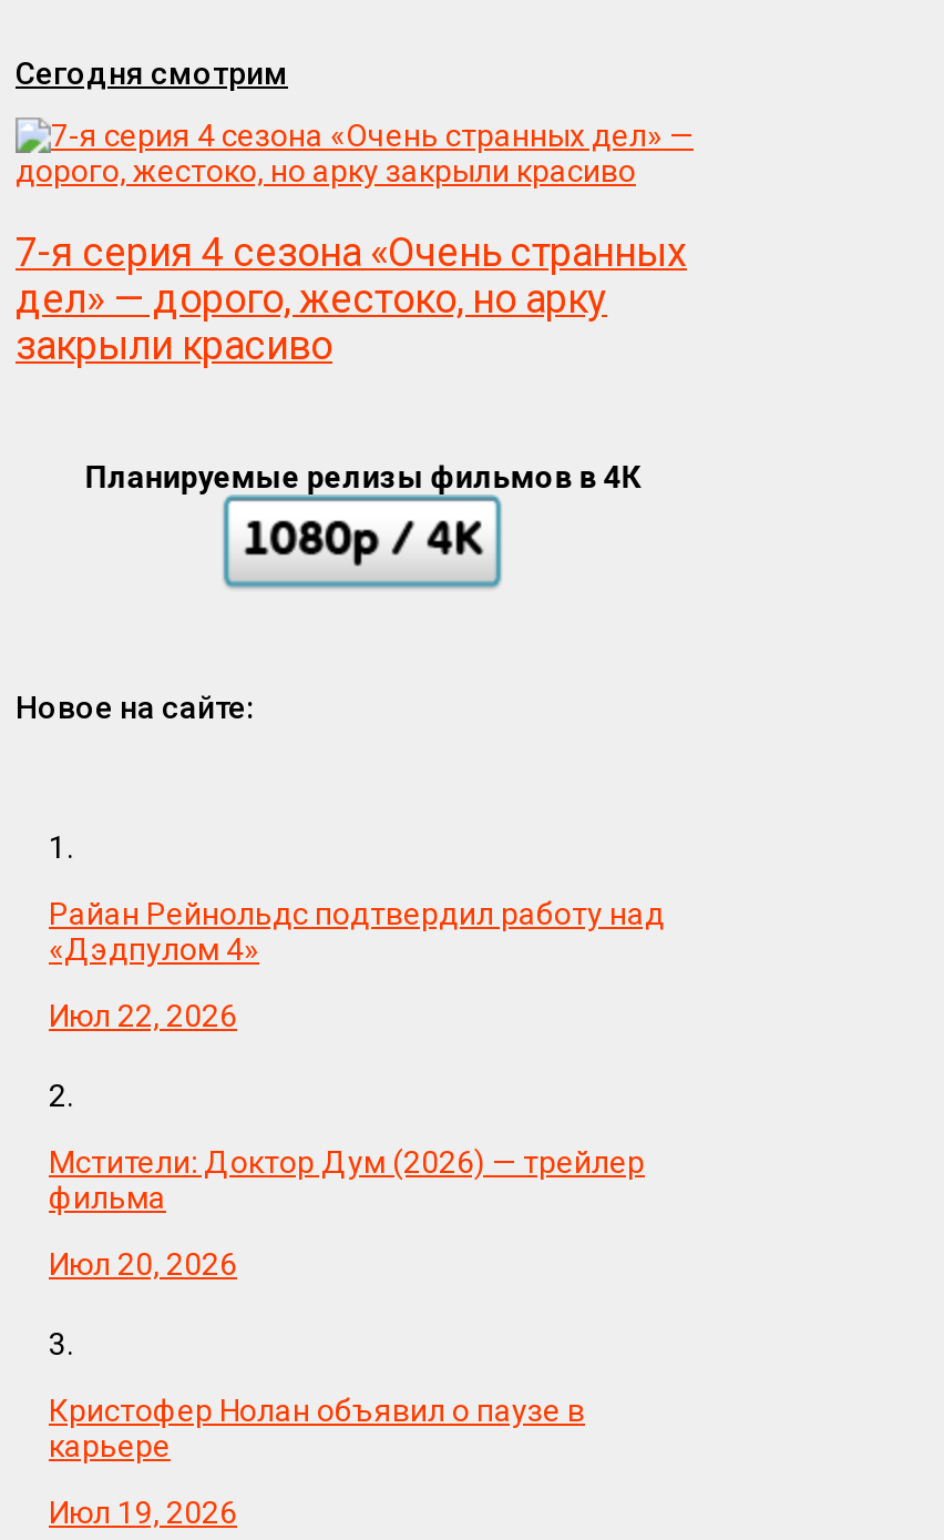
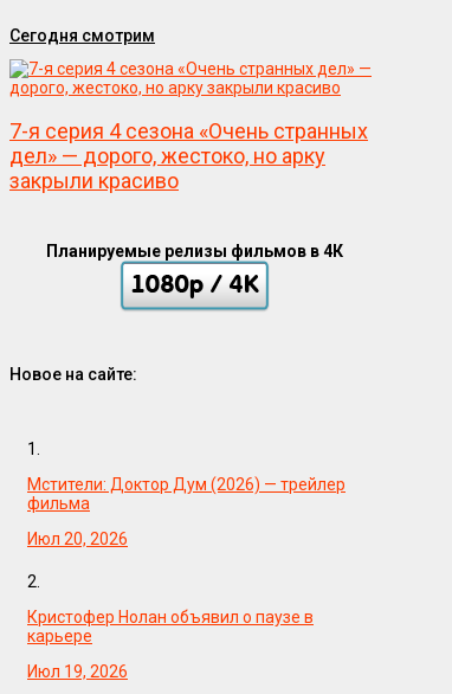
- Райан Рейнольдс подтвердил работу над
- «Дэдпулом 4»
- Июл 22, 2026
- 2.

- 3.
+ 2.
